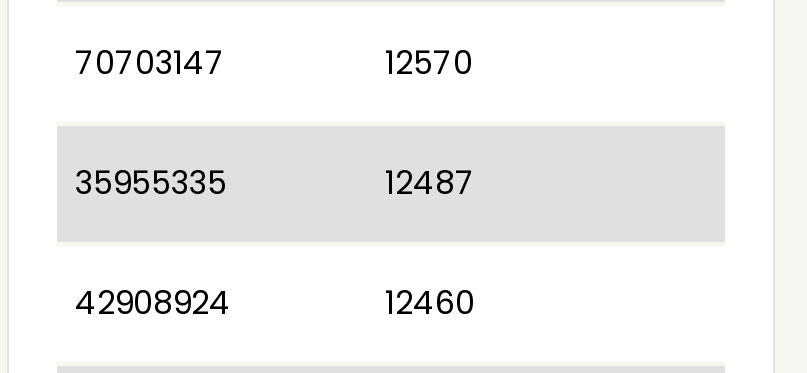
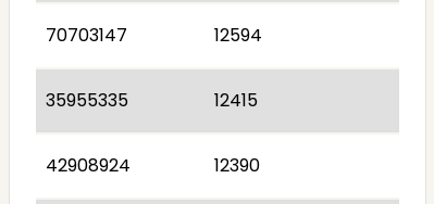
- 12570
+ 12594

- 12487
+ 12415

- 12460
+ 12390
